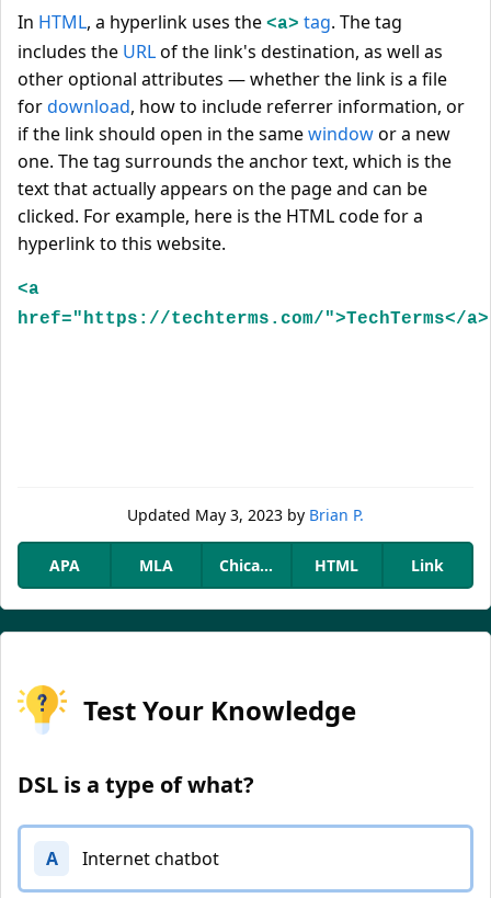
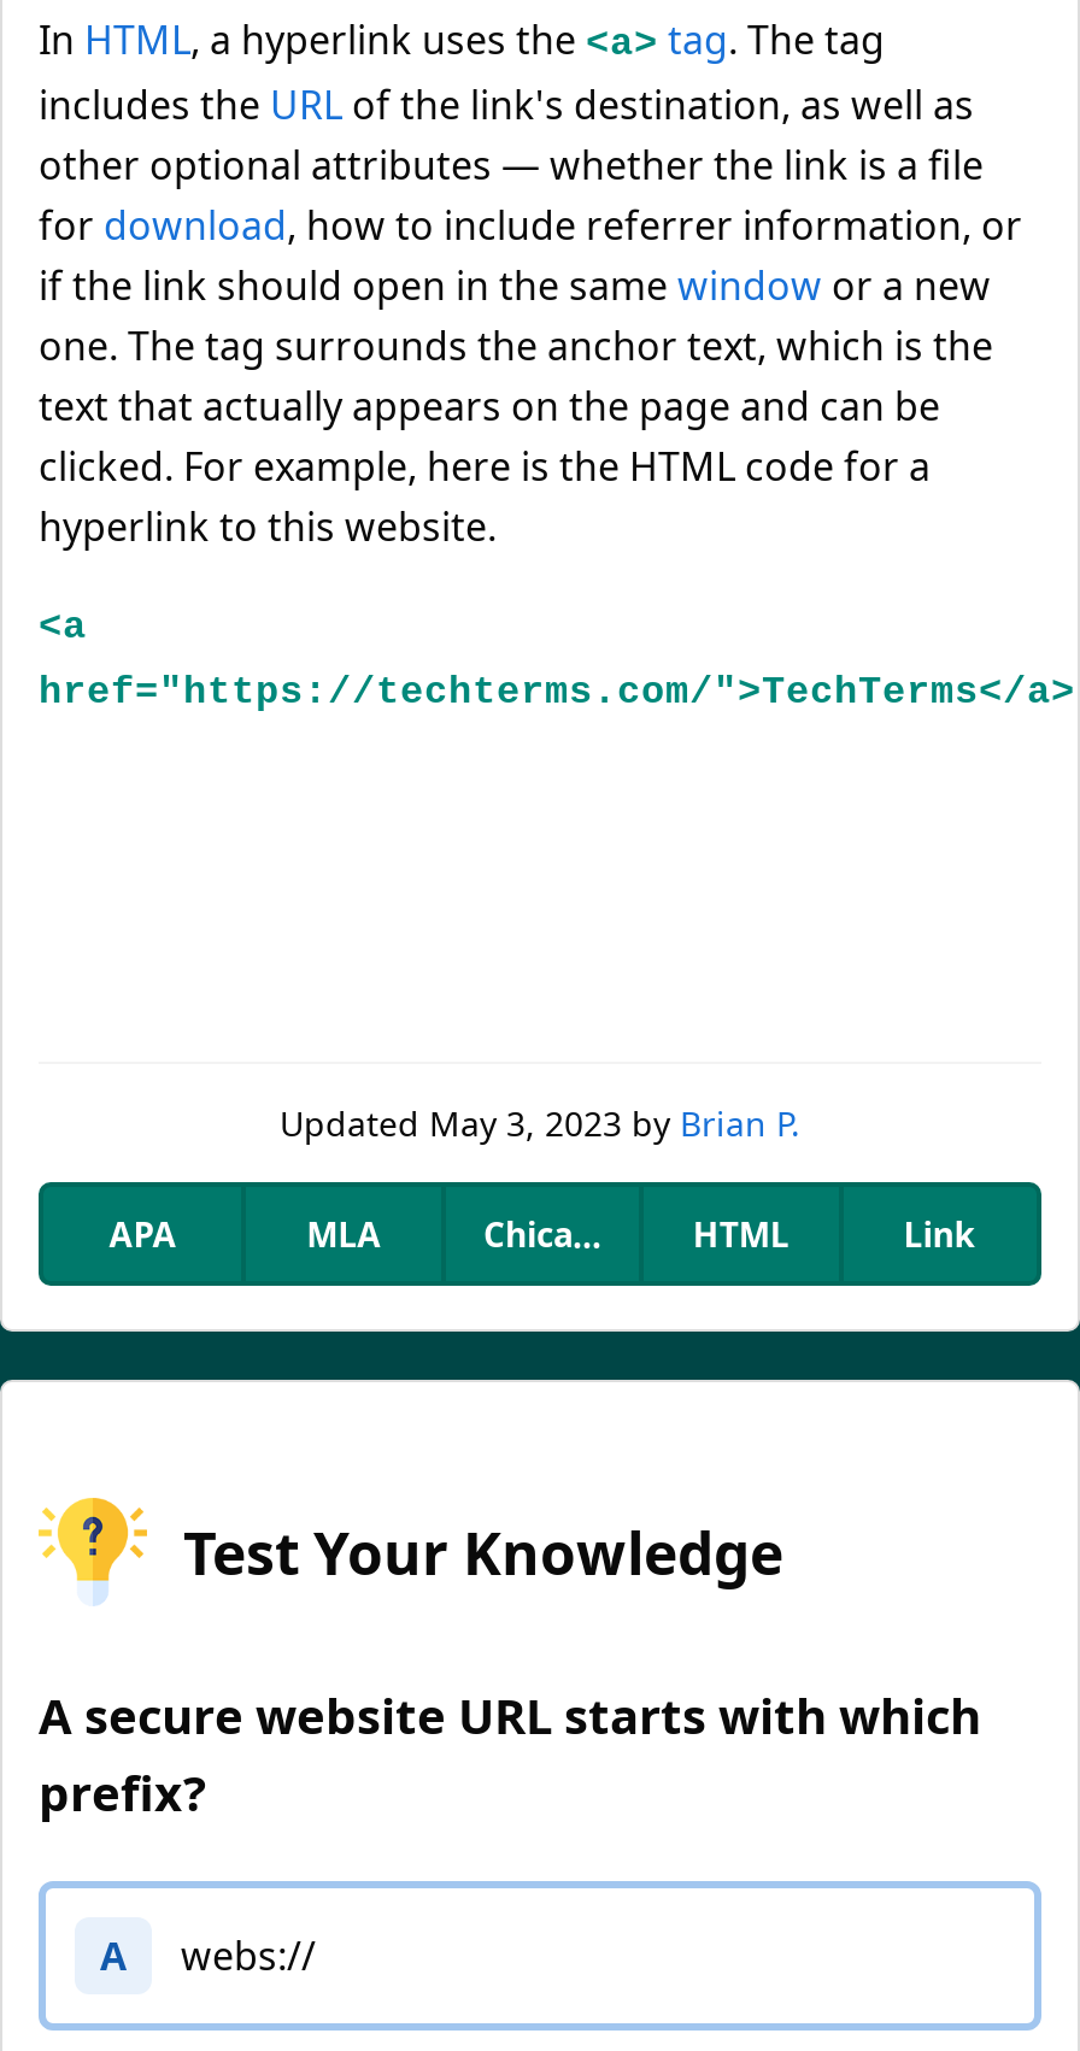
- DSL is a type of what?
+ A secure website URL starts with which
+ prefix?

- Internet chatbot
+ webs://
